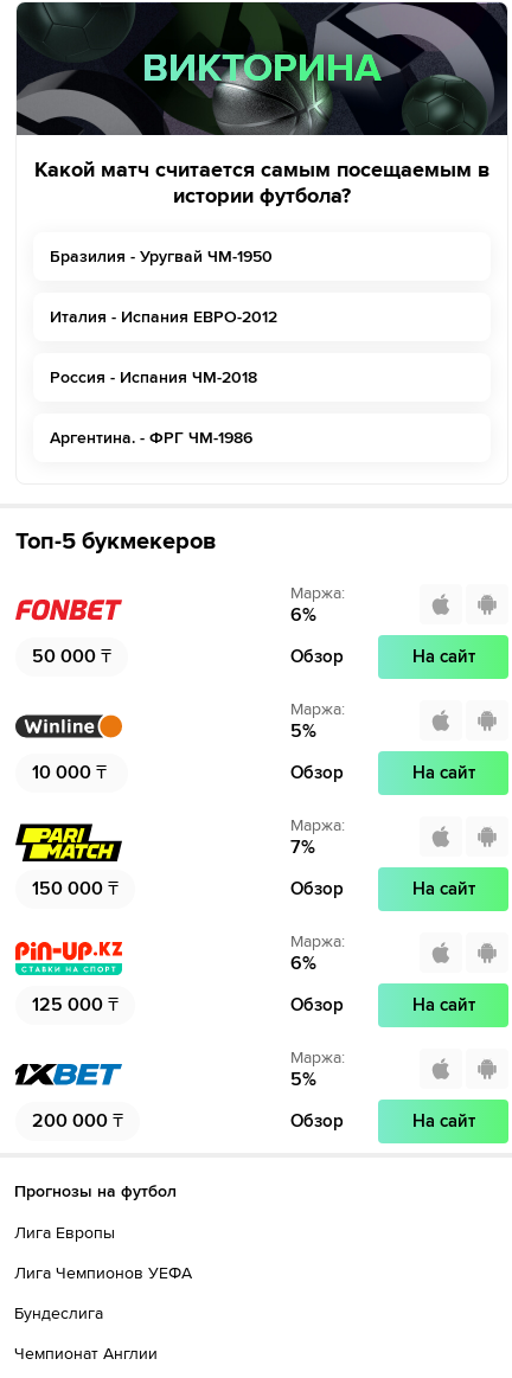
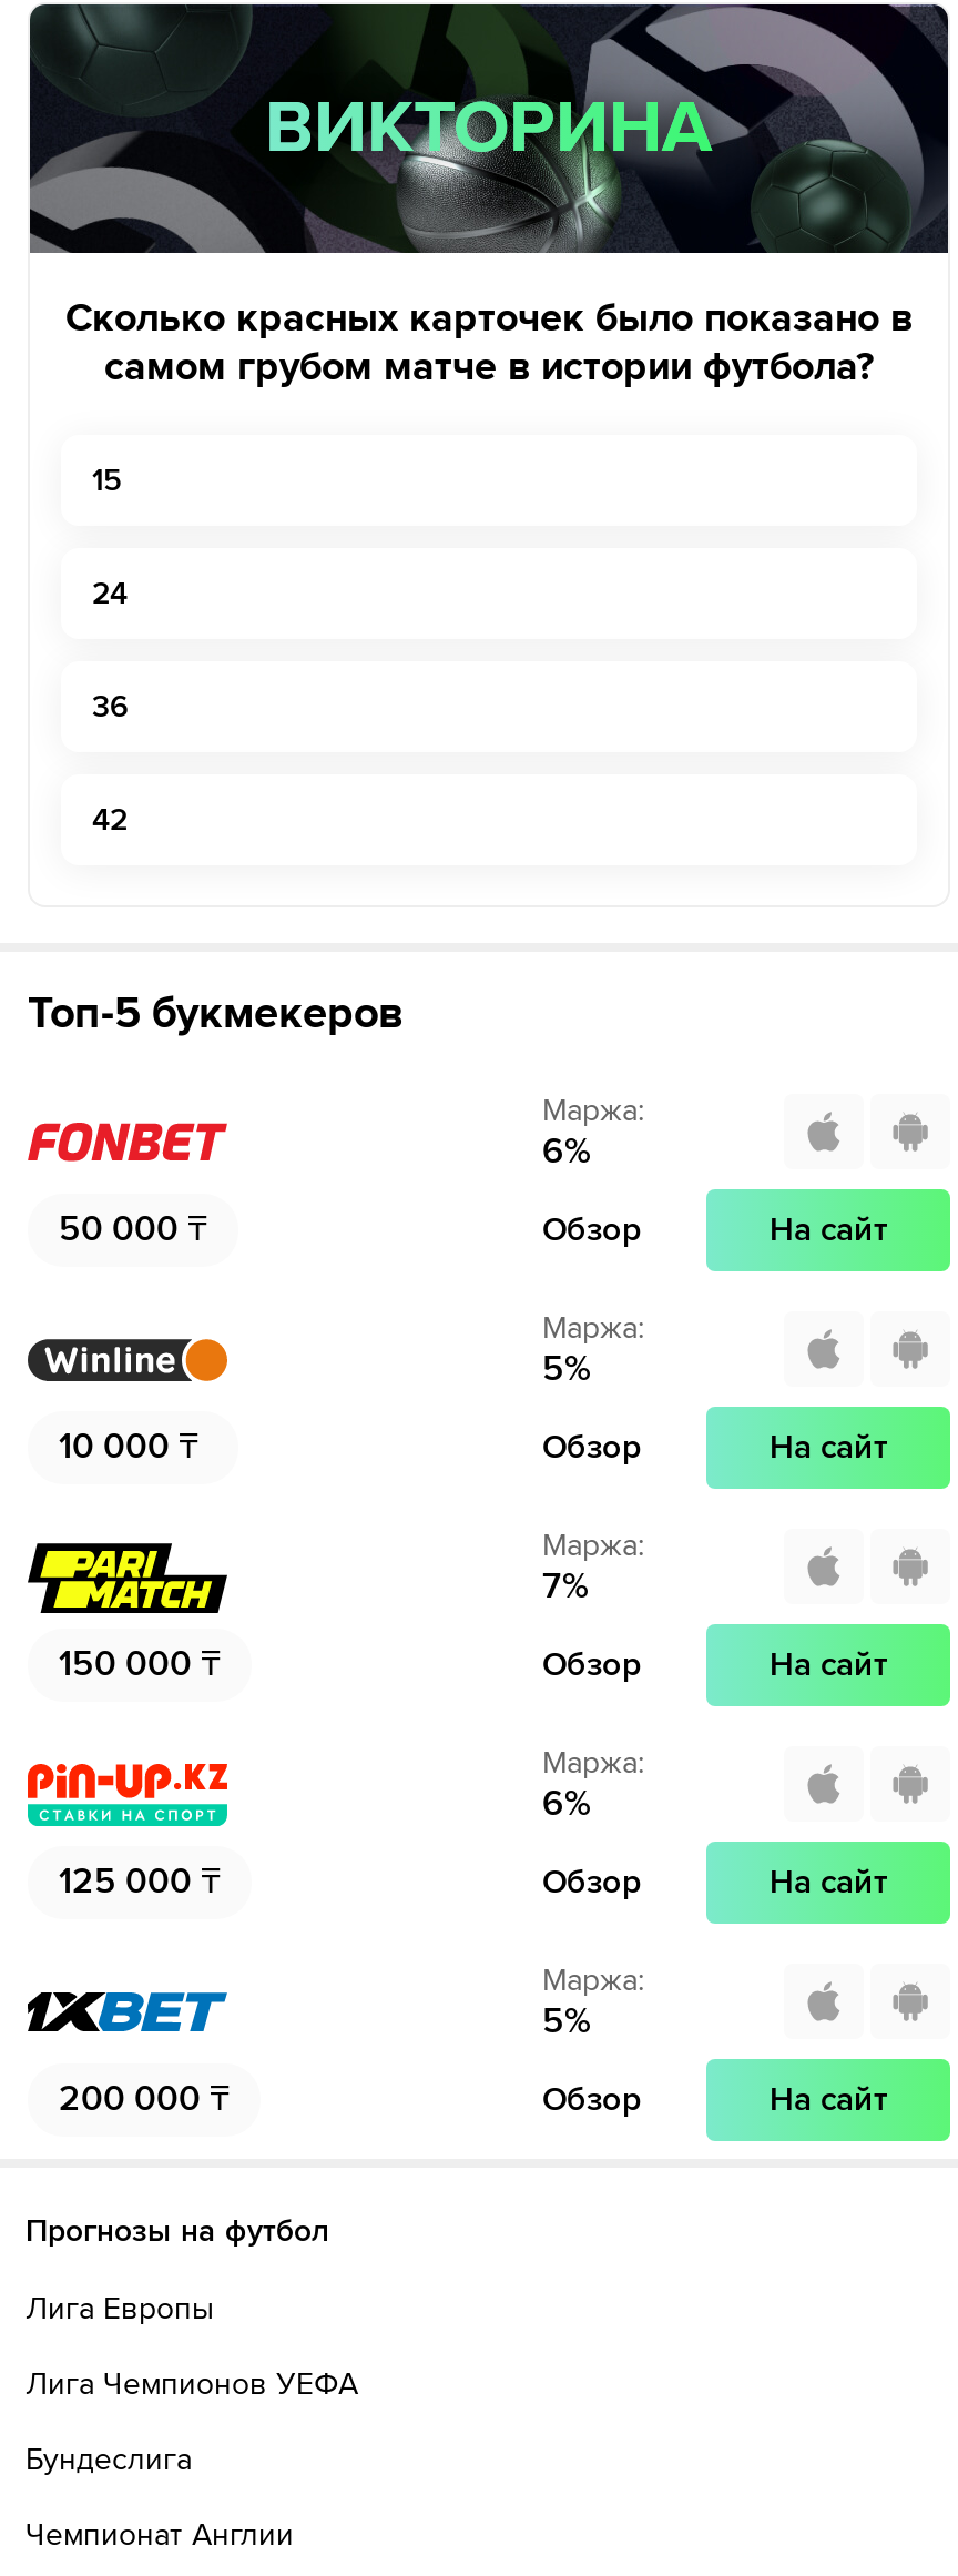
- Какой матч считается самым посещаемым в
- истории футбола?
+ Сколько красных карточек было показано в
+ самом грубом матче в истории футбола?

- Бразилия - Уругвай ЧМ-1950
+ 15

- Италия - Испания ЕВРО-2012
+ 24

- Россия - Испания ЧМ-2018
+ 36

- Аргентина. - ФРГ ЧМ-1986
+ 42
